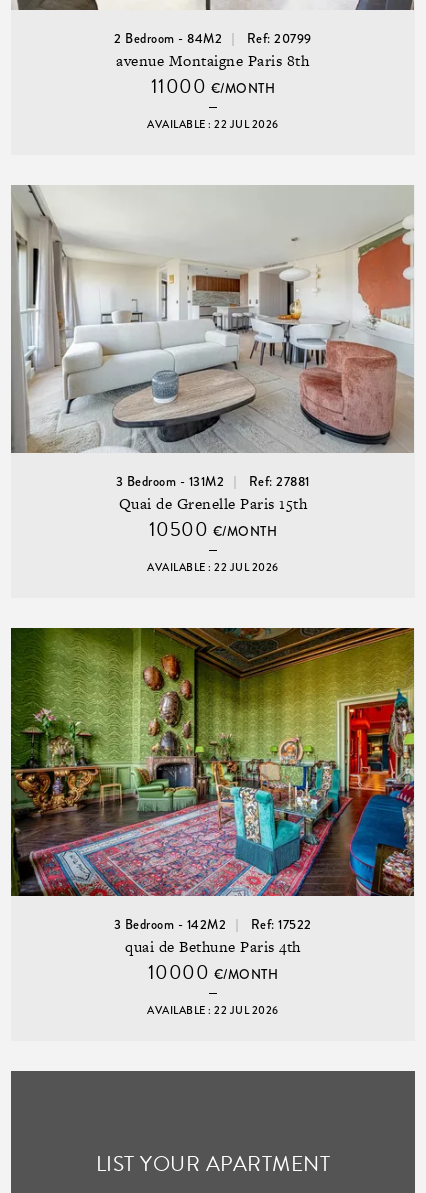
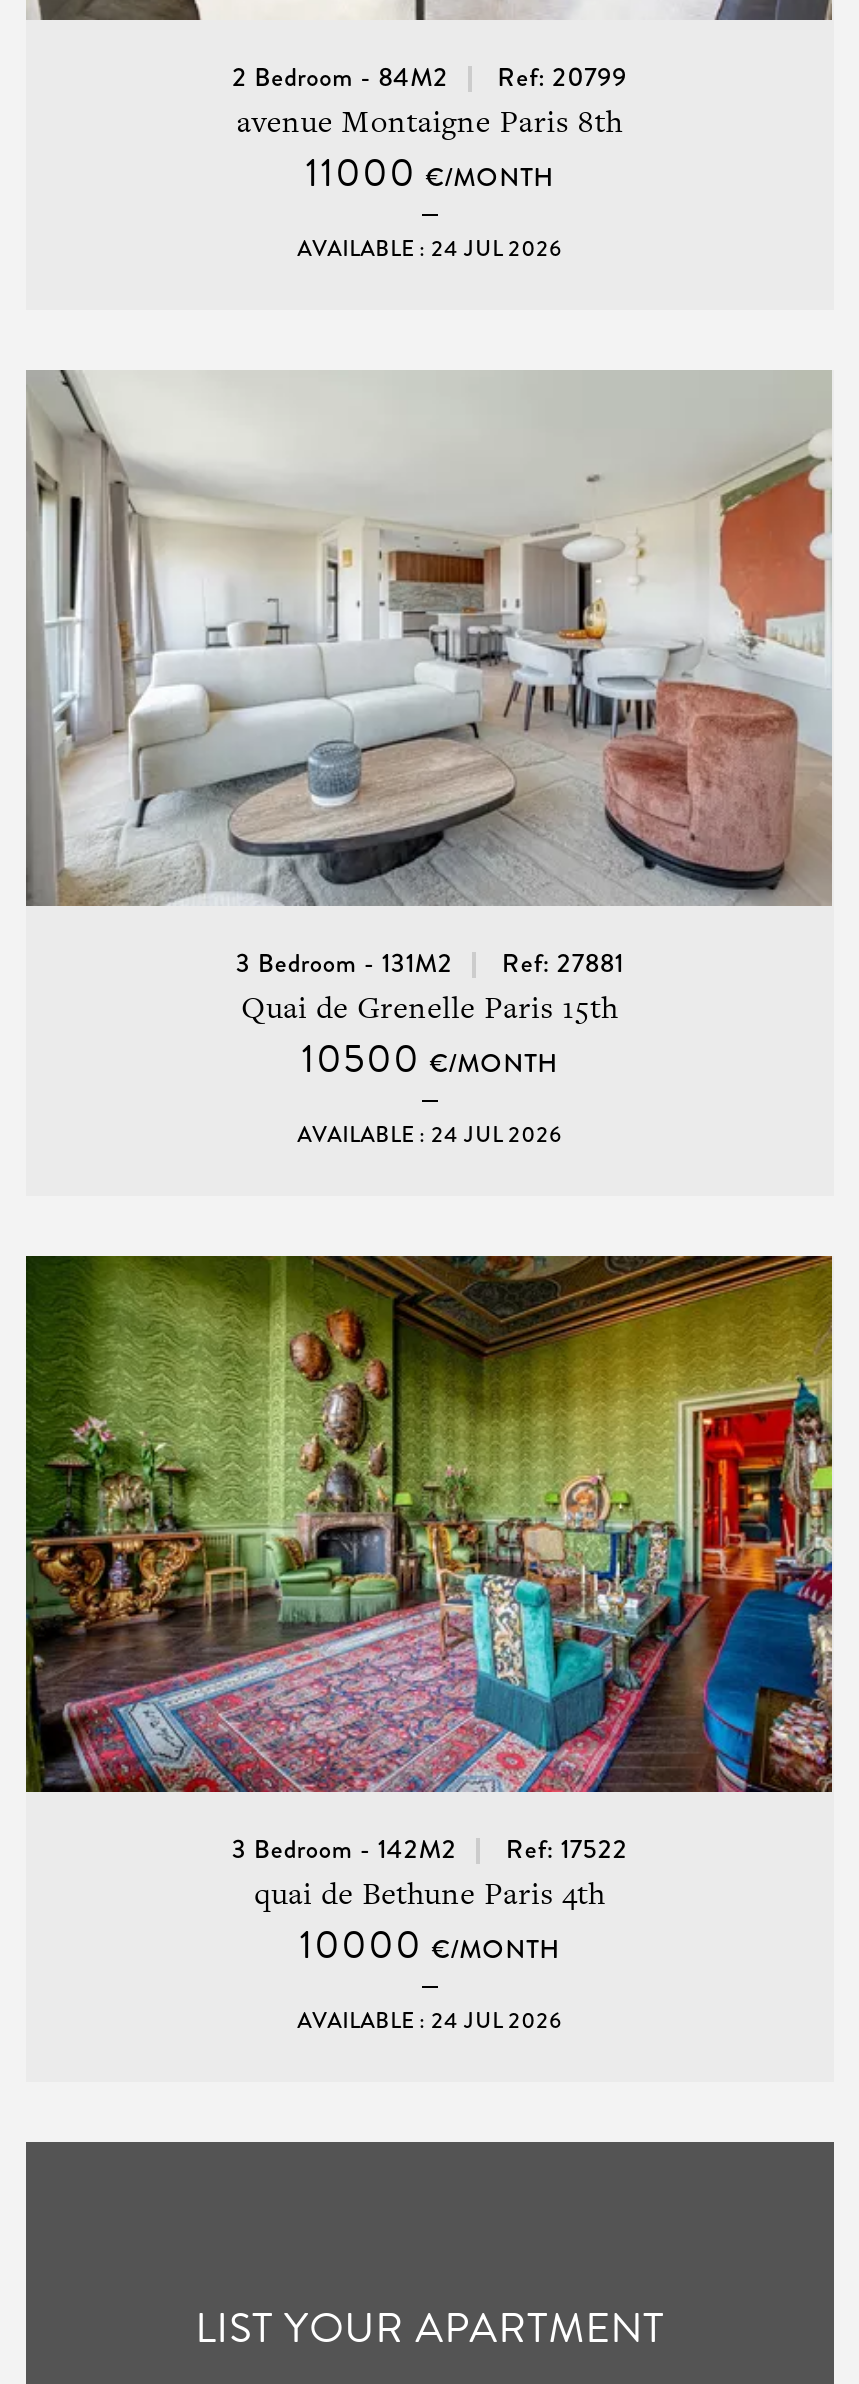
- AVAILABLE : 22 JUL 2026
+ AVAILABLE : 24 JUL 2026

- AVAILABLE : 22 JUL 2026
+ AVAILABLE : 24 JUL 2026

- AVAILABLE : 22 JUL 2026
+ AVAILABLE : 24 JUL 2026
